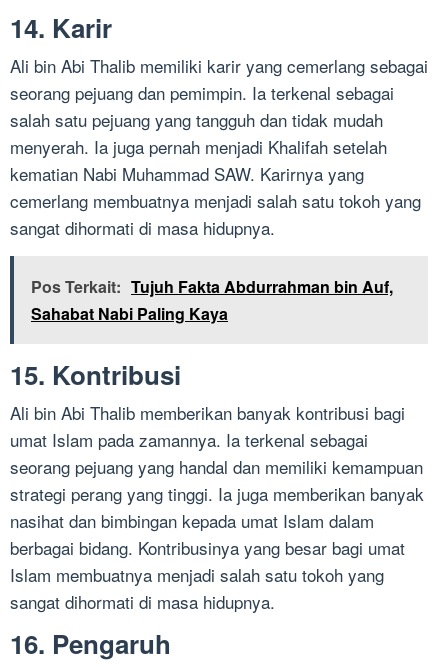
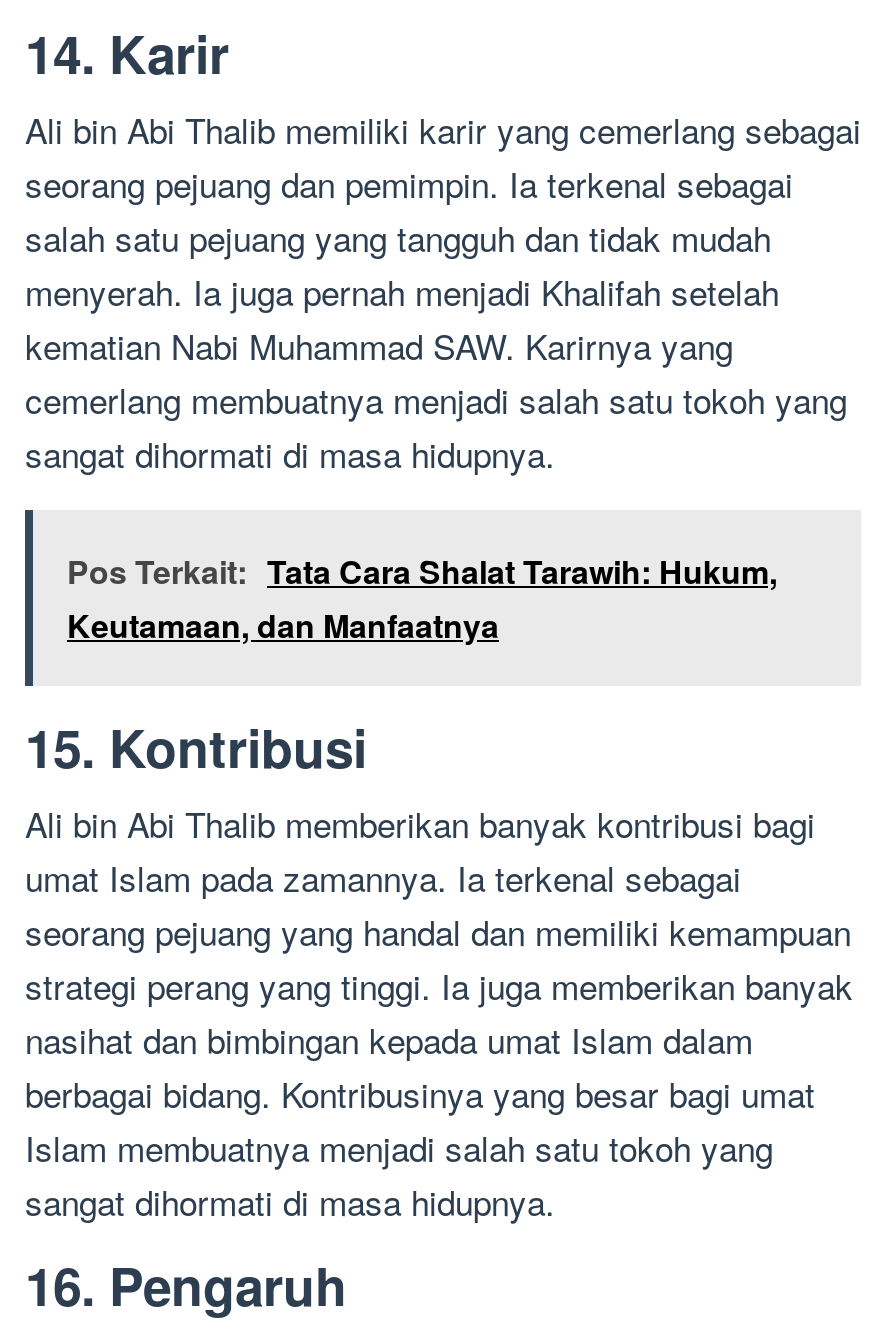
- Pos Terkait: Tujuh Fakta Abdurrahman bin Auf,
- Sahabat Nabi Paling Kaya
+ Pos Terkait: Tata Cara Shalat Tarawih: Hukum,
+ Keutamaan, dan Manfaatnya
